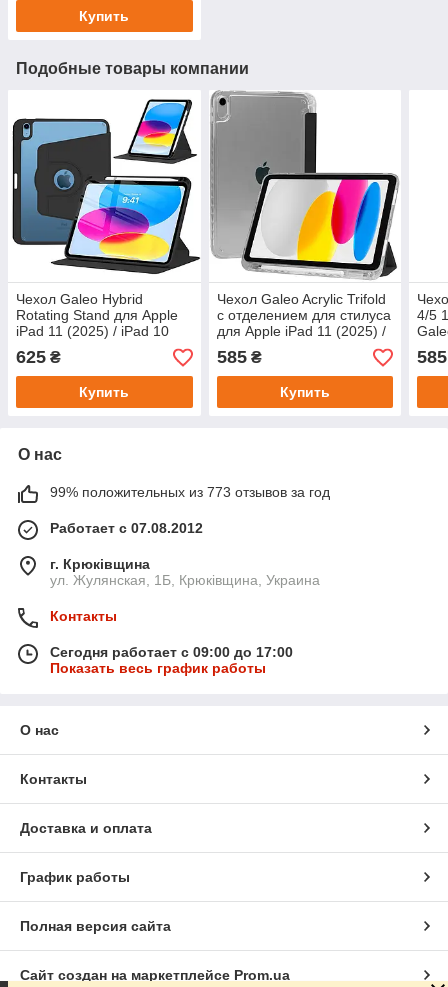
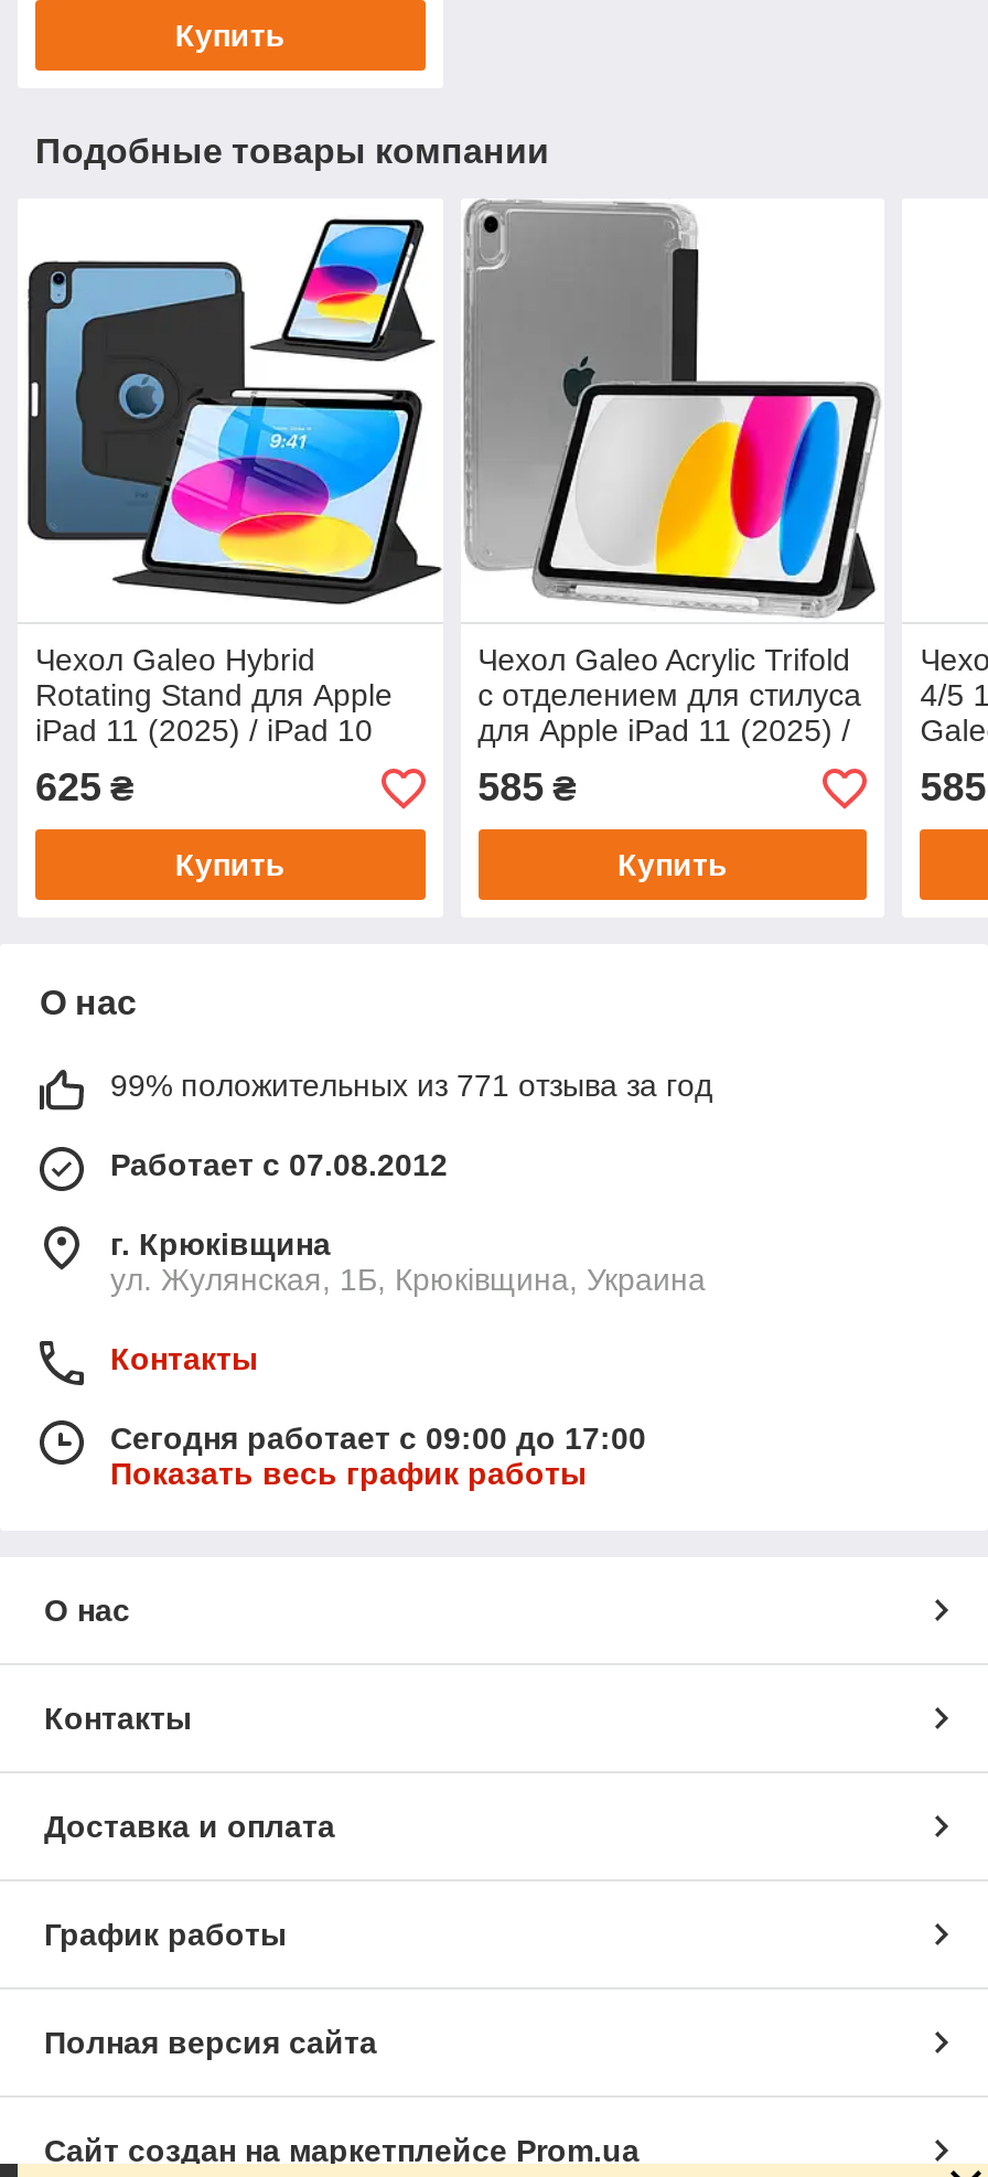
- 99% положительных из 773 отзывов за год
+ 99% положительных из 771 отзыва за год
